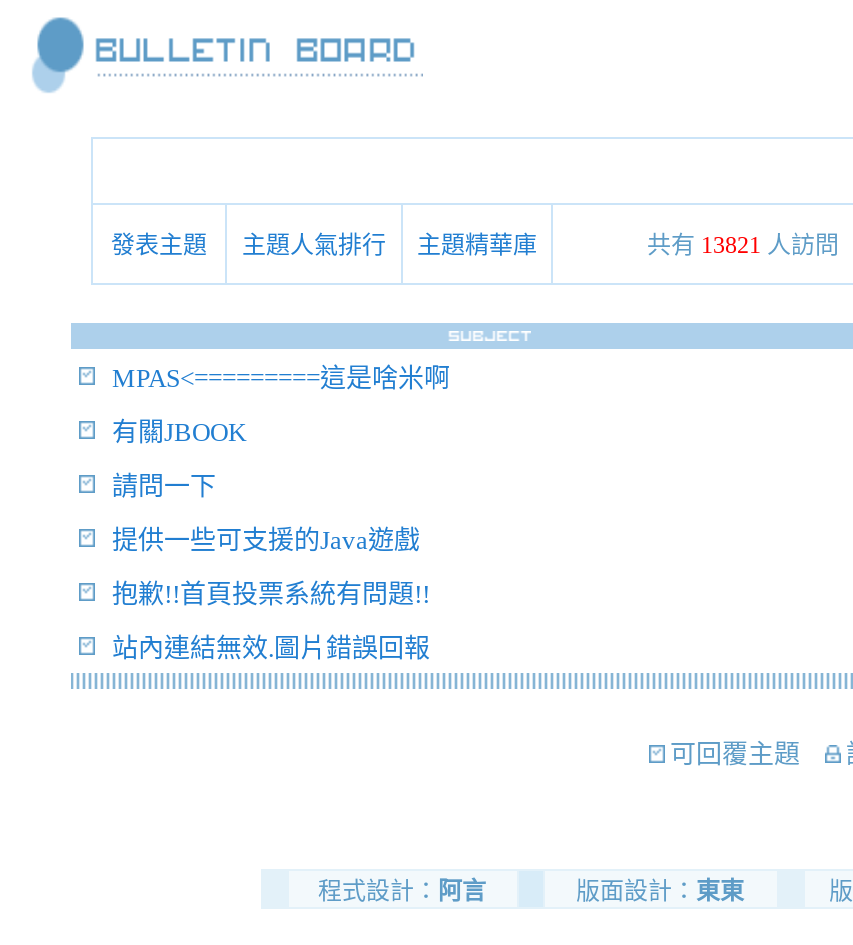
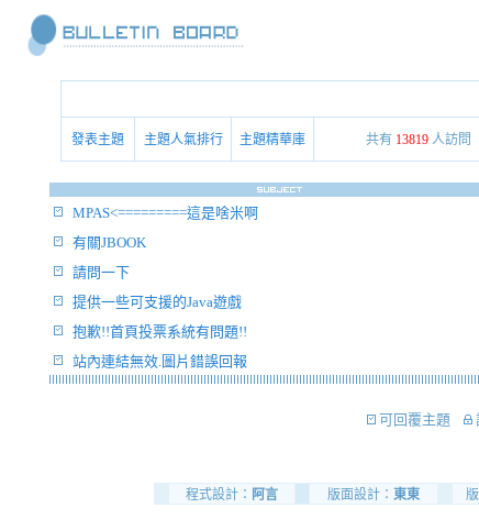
- 共有13821人訪問
+ 共有13819人訪問
